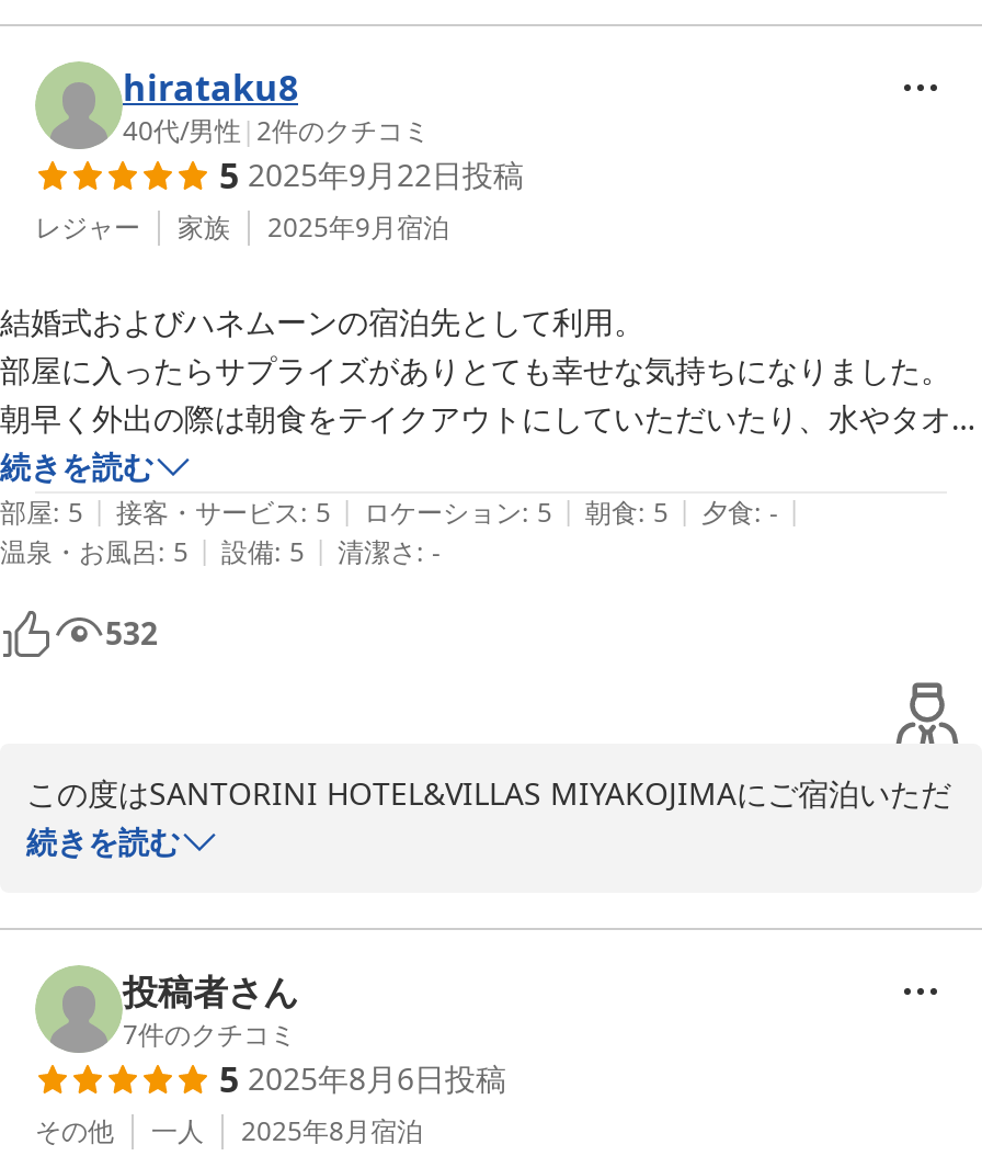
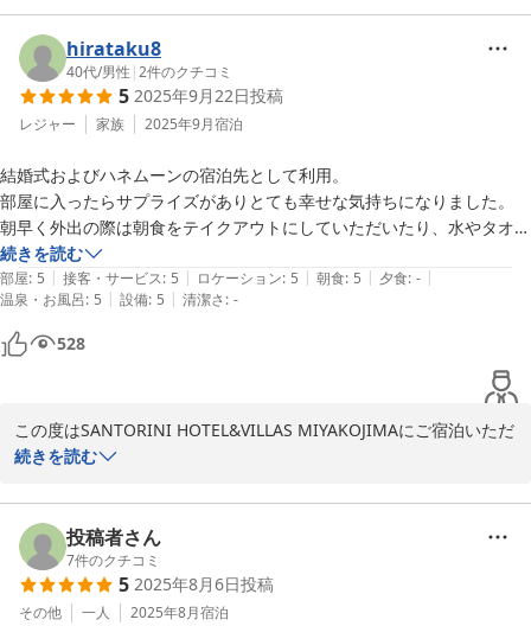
- 532
+ 528
